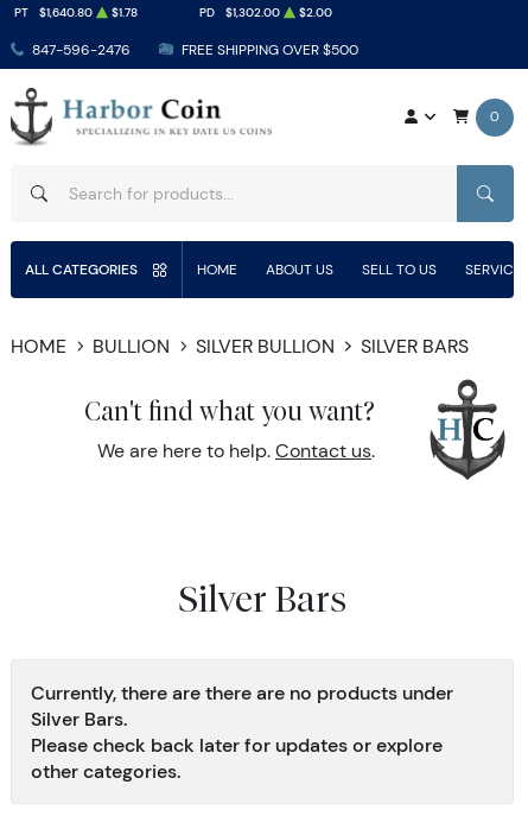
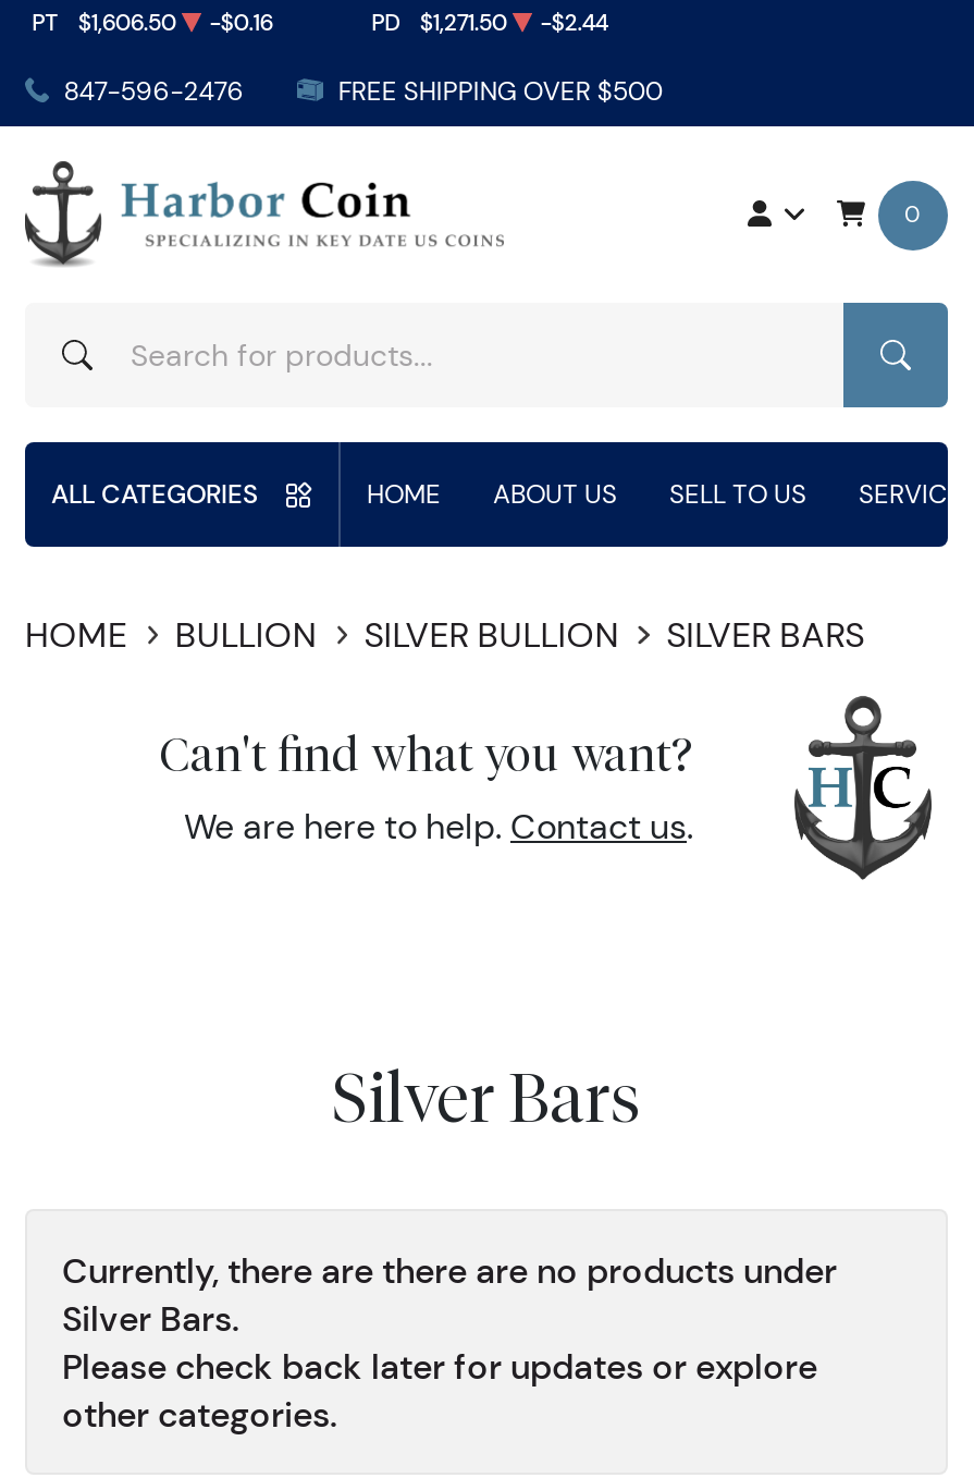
- $1,640.80
+ $1,606.50

- $1.78
+ -$0.16

- $1,302.00
+ $1,271.50

- $2.00
+ -$2.44
